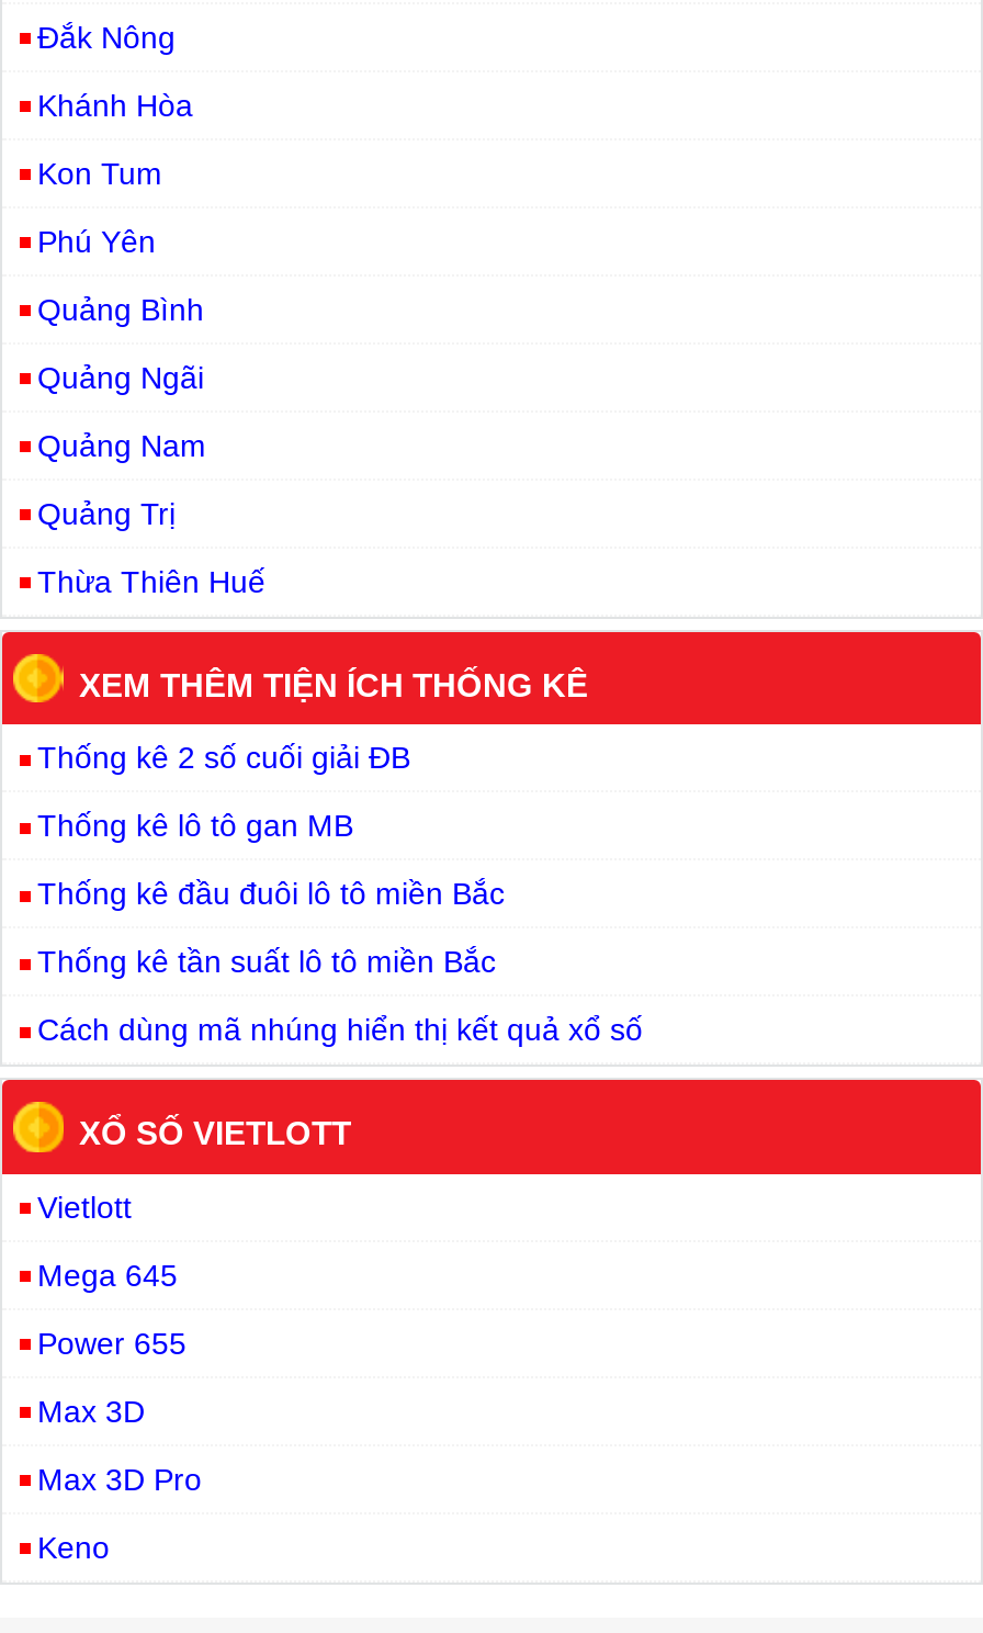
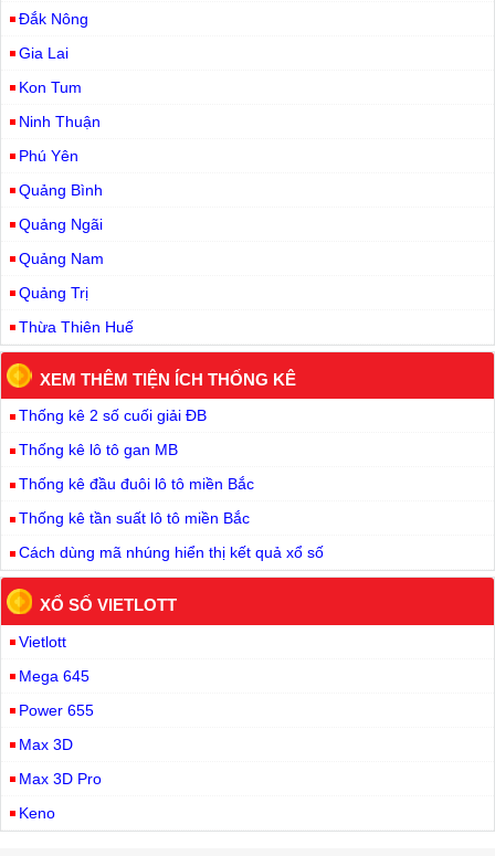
- Khánh Hòa
+ Gia Lai

+ Ninh Thuận
